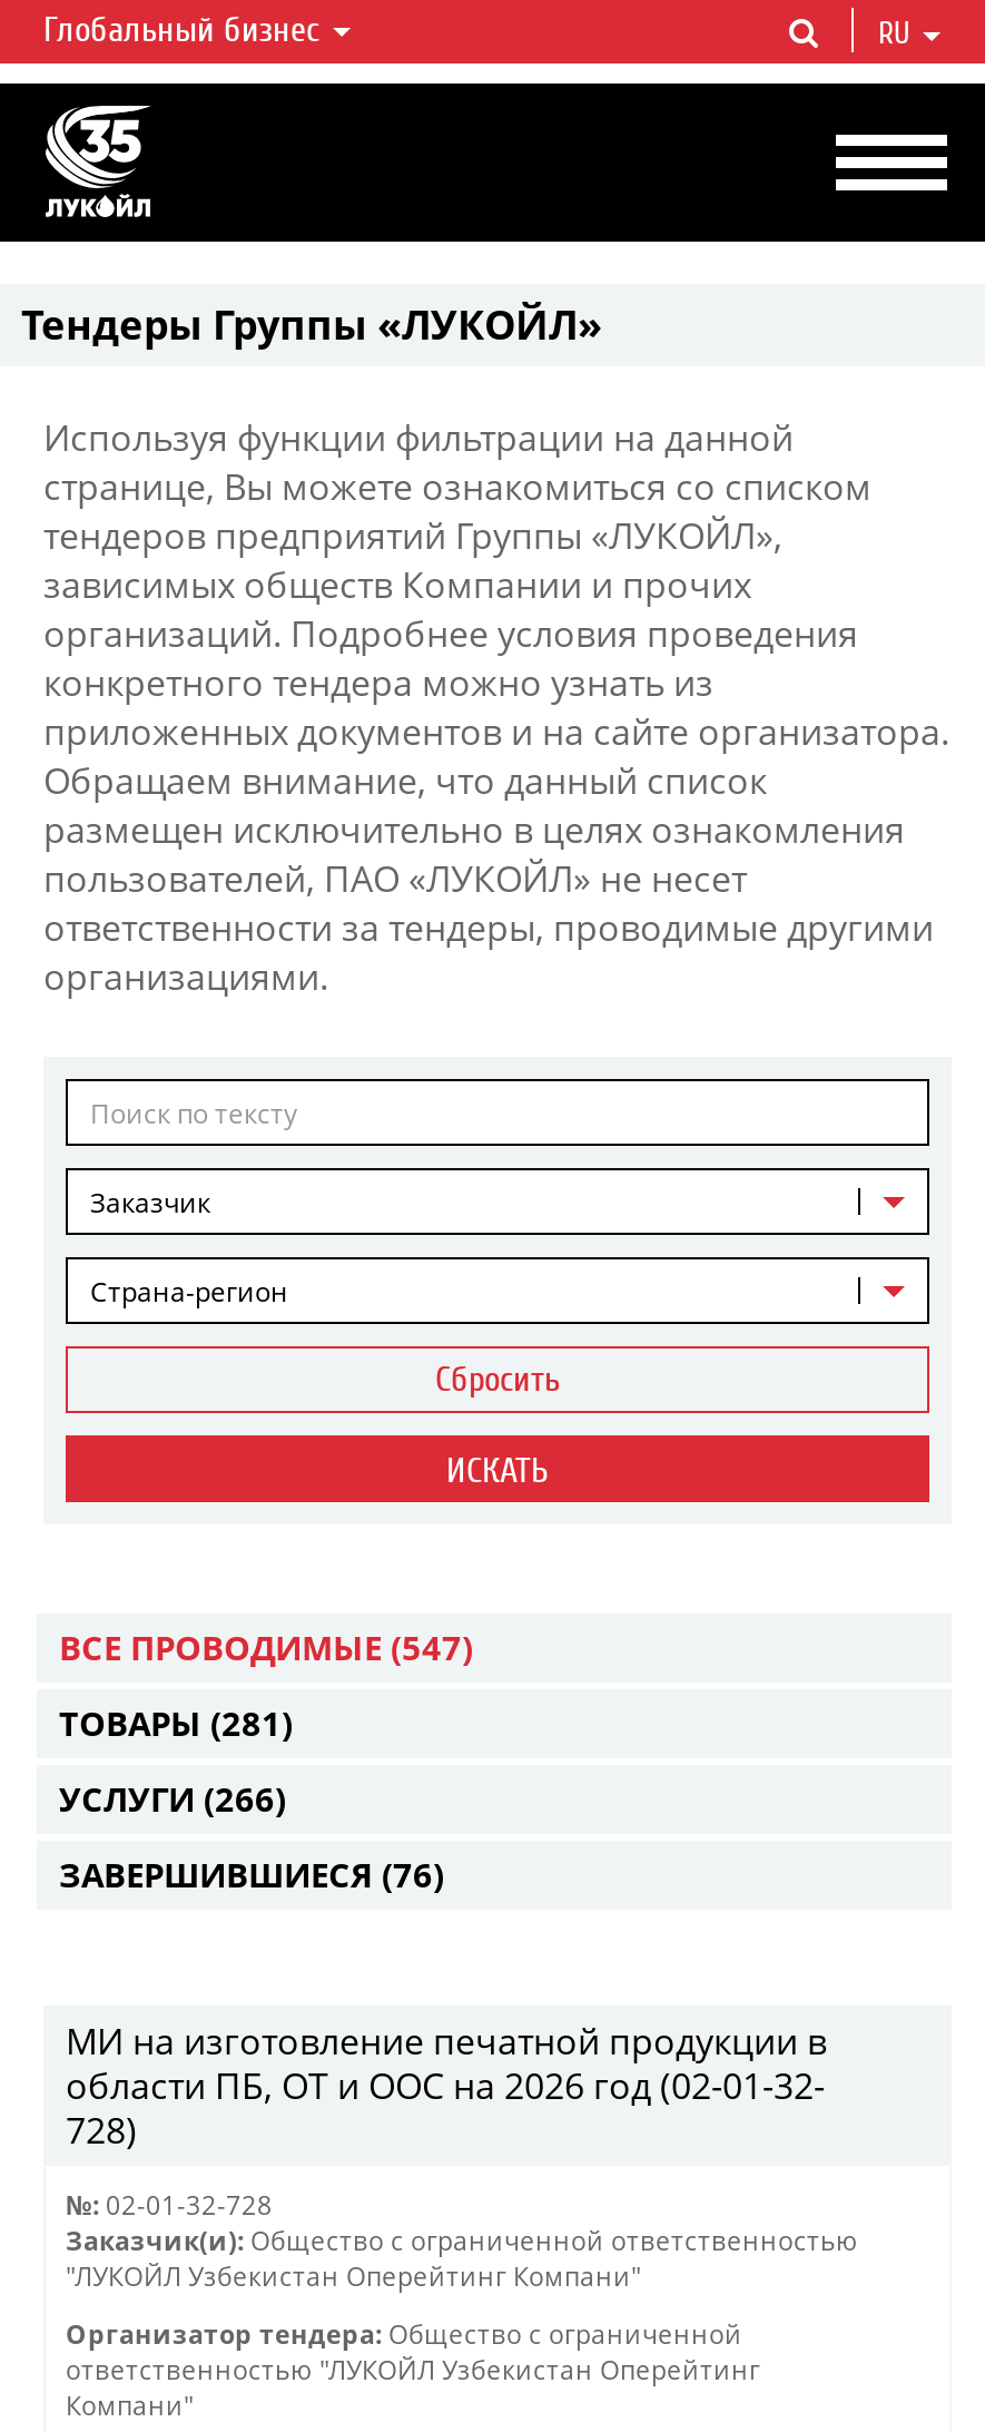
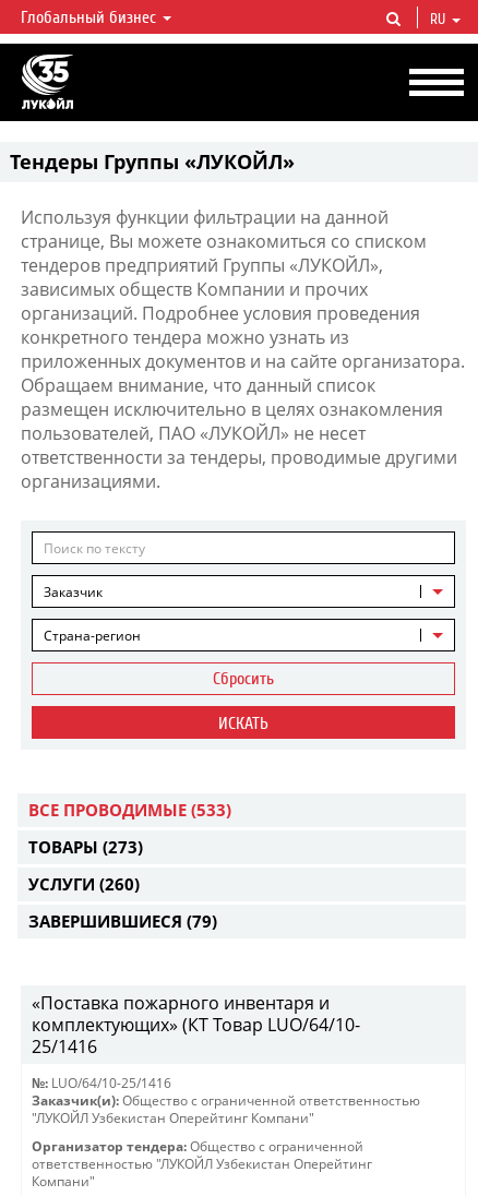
- ВСЕ ПРОВОДИМЫЕ (547)
+ ВСЕ ПРОВОДИМЫЕ (533)

- ТОВАРЫ (281)
+ ТОВАРЫ (273)

- УСЛУГИ (266)
+ УСЛУГИ (260)

- ЗАВЕРШИВШИЕСЯ (76)
+ ЗАВЕРШИВШИЕСЯ (79)

- МИ на изготовление печатной продукции в
- области ПБ, ОТ и ООС на 2026 год (02-01-32-
- 728)
+ «Поставка пожарного инвентаря и
+ комплектующих» (КТ Товар LUO/64/10-
+ 25/1416

- №: 02-01-32-728
+ №: LUO/64/10-25/1416
